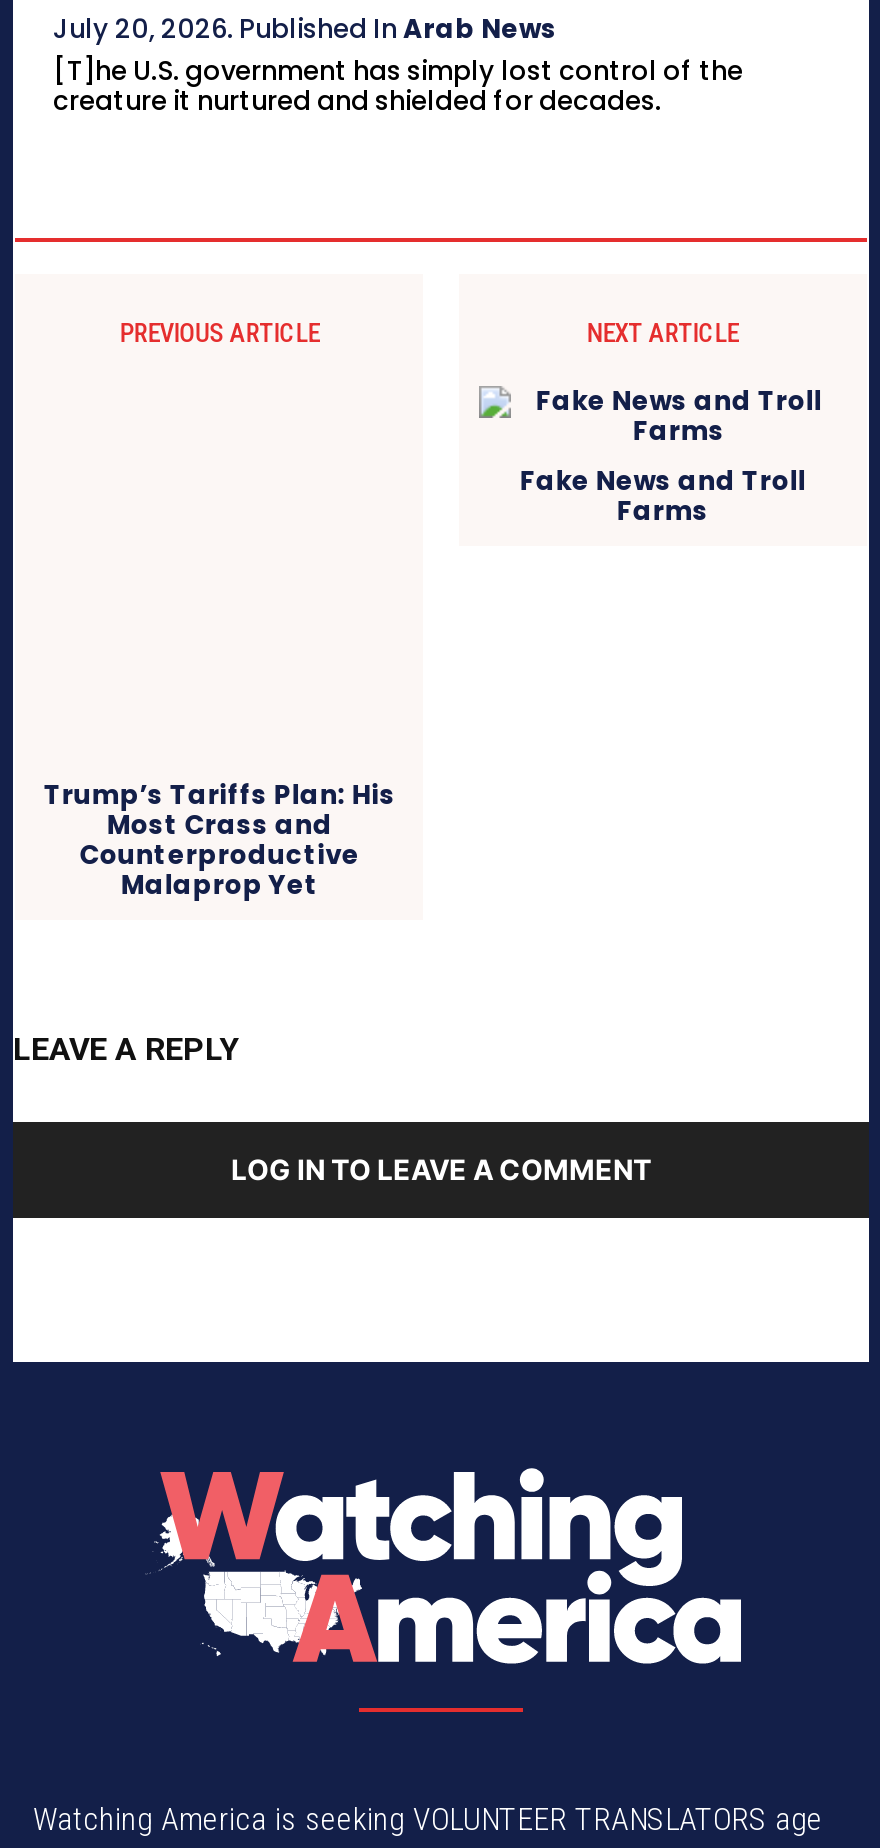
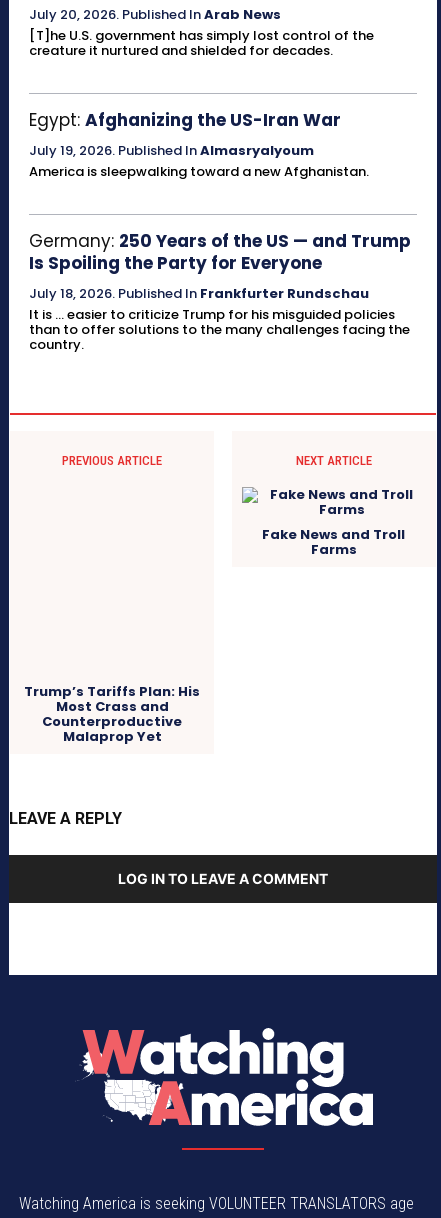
+ Egypt: Afghanizing the US-Iran War
+ July 19, 2026. Published InAlmasryalyoum
+ America is sleepwalking toward a new Afghanistan.
+ Germany: 250 Years of the US — and Trump
+ Is Spoiling the Party for Everyone
+ July 18, 2026. Published In Frankfurter Rundschau
+ It is ... easier to criticize Trump for his misguided policies
+ than to offer solutions to the many challenges facing the
+ country.
